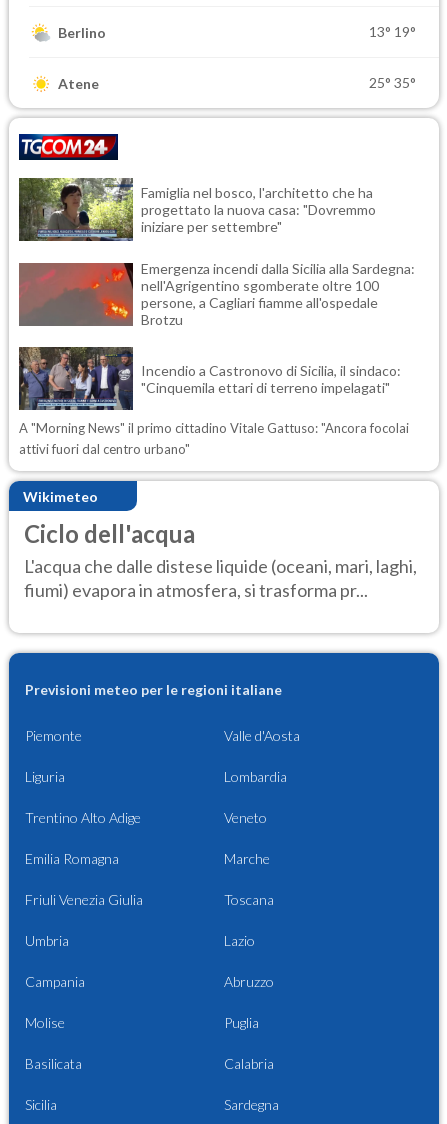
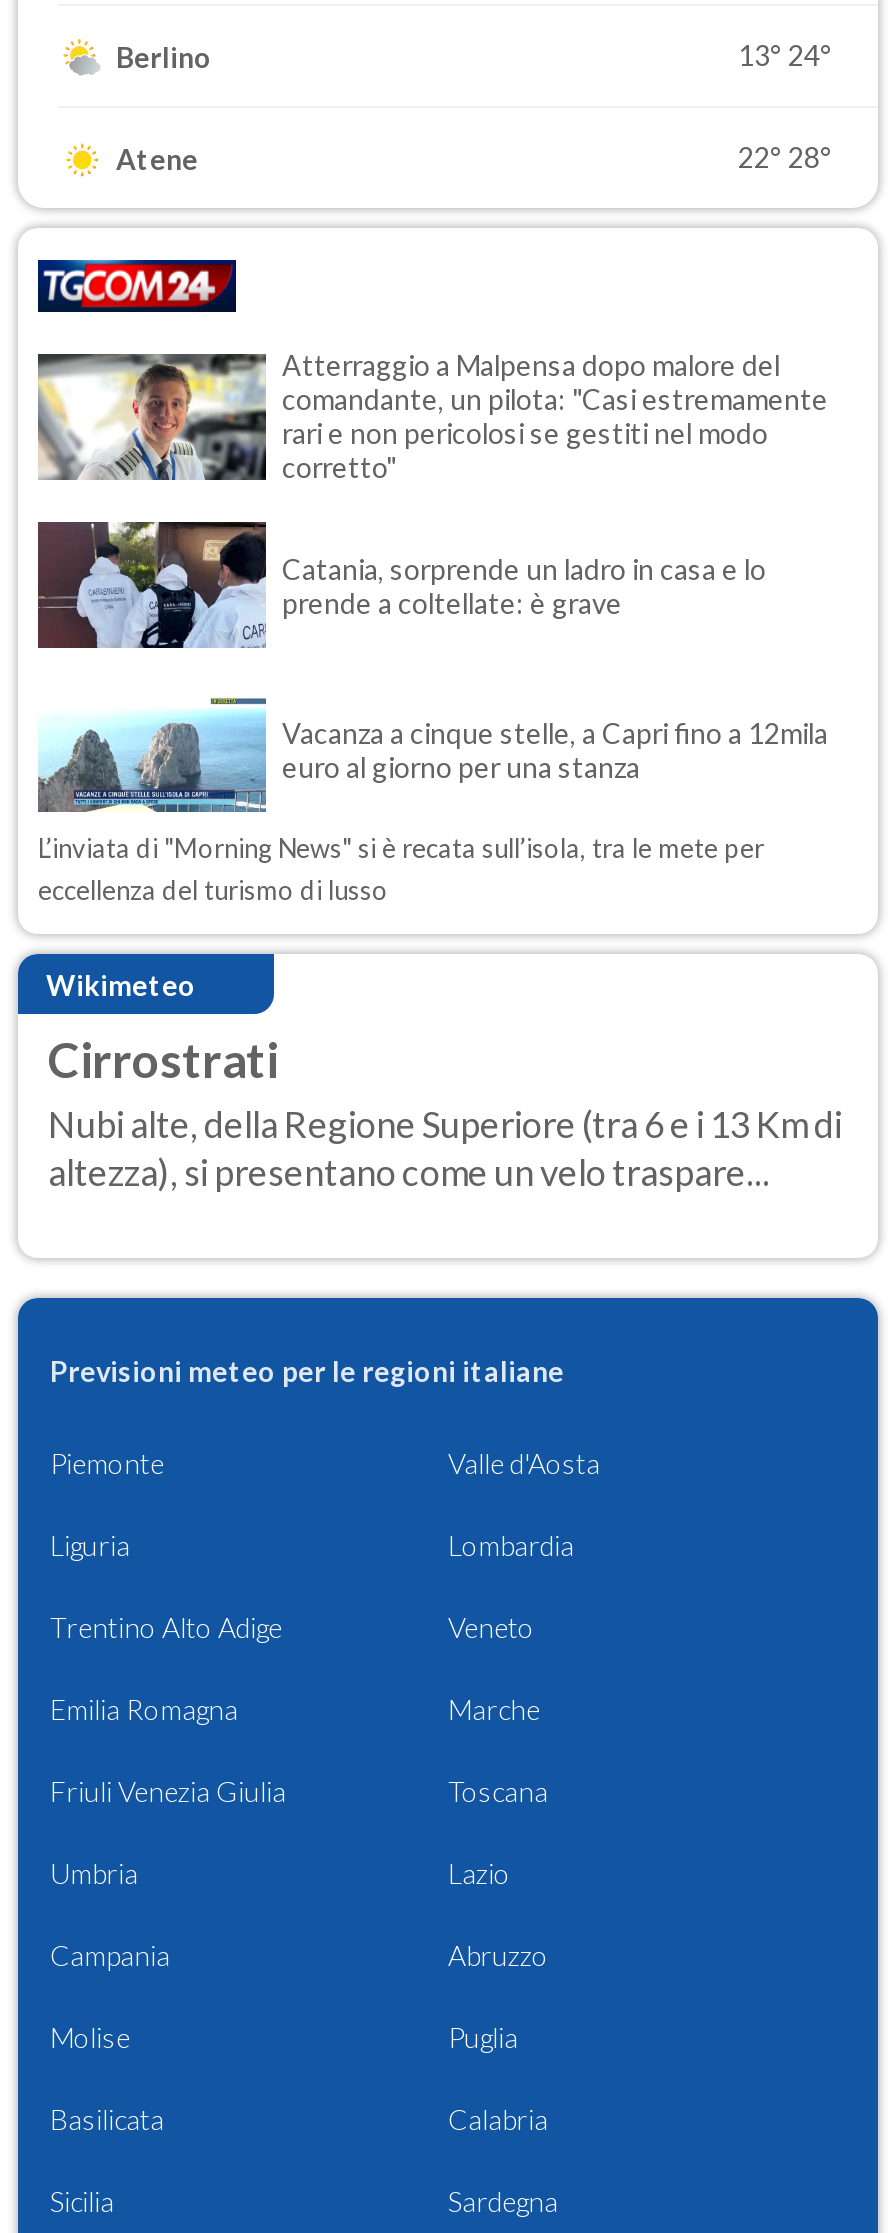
- 13° 19°
+ 13° 24°

- 25° 35°
+ 22° 28°

- [image]
- Famiglia nel bosco, l'architetto che ha
- progettato la nuova casa: "Dovremmo
- iniziare per settembre"
+ [image]
+ Atterraggio a Malpensa dopo malore del
+ comandante, un pilota: "Casi estremamente
+ rari e non pericolosi se gestiti nel modo
+ corretto"

- [image]
- Emergenza incendi dalla Sicilia alla Sardegna:
- nell'Agrigentino sgomberate oltre 100
- persone, a Cagliari fiamme all'ospedale
- Brotzu
+ [image]
+ Catania, sorprende un ladro in casa e lo
+ prende a coltellate: è grave

- [image]
- Incendio a Castronovo di Sicilia, il sindaco:
- "Cinquemila ettari di terreno impelagati"
+ [image]
+ Vacanza a cinque stelle, a Capri fino a 12mila
+ euro al giorno per una stanza

- A "Morning News" il primo cittadino Vitale Gattuso: "Ancora focolai
- attivi fuori dal centro urbano"
+ L’inviata di "Morning News" si è recata sull’isola, tra le mete per
+ eccellenza del turismo di lusso

- Ciclo dell'acqua
- L'acqua che dalle distese liquide (oceani, mari, laghi,
- fiumi) evapora in atmosfera, si trasforma pr...
+ Cirrostrati
+ Nubi alte, della Regione Superiore (tra 6 e i 13 Km di
+ altezza), si presentano come un velo traspare...
